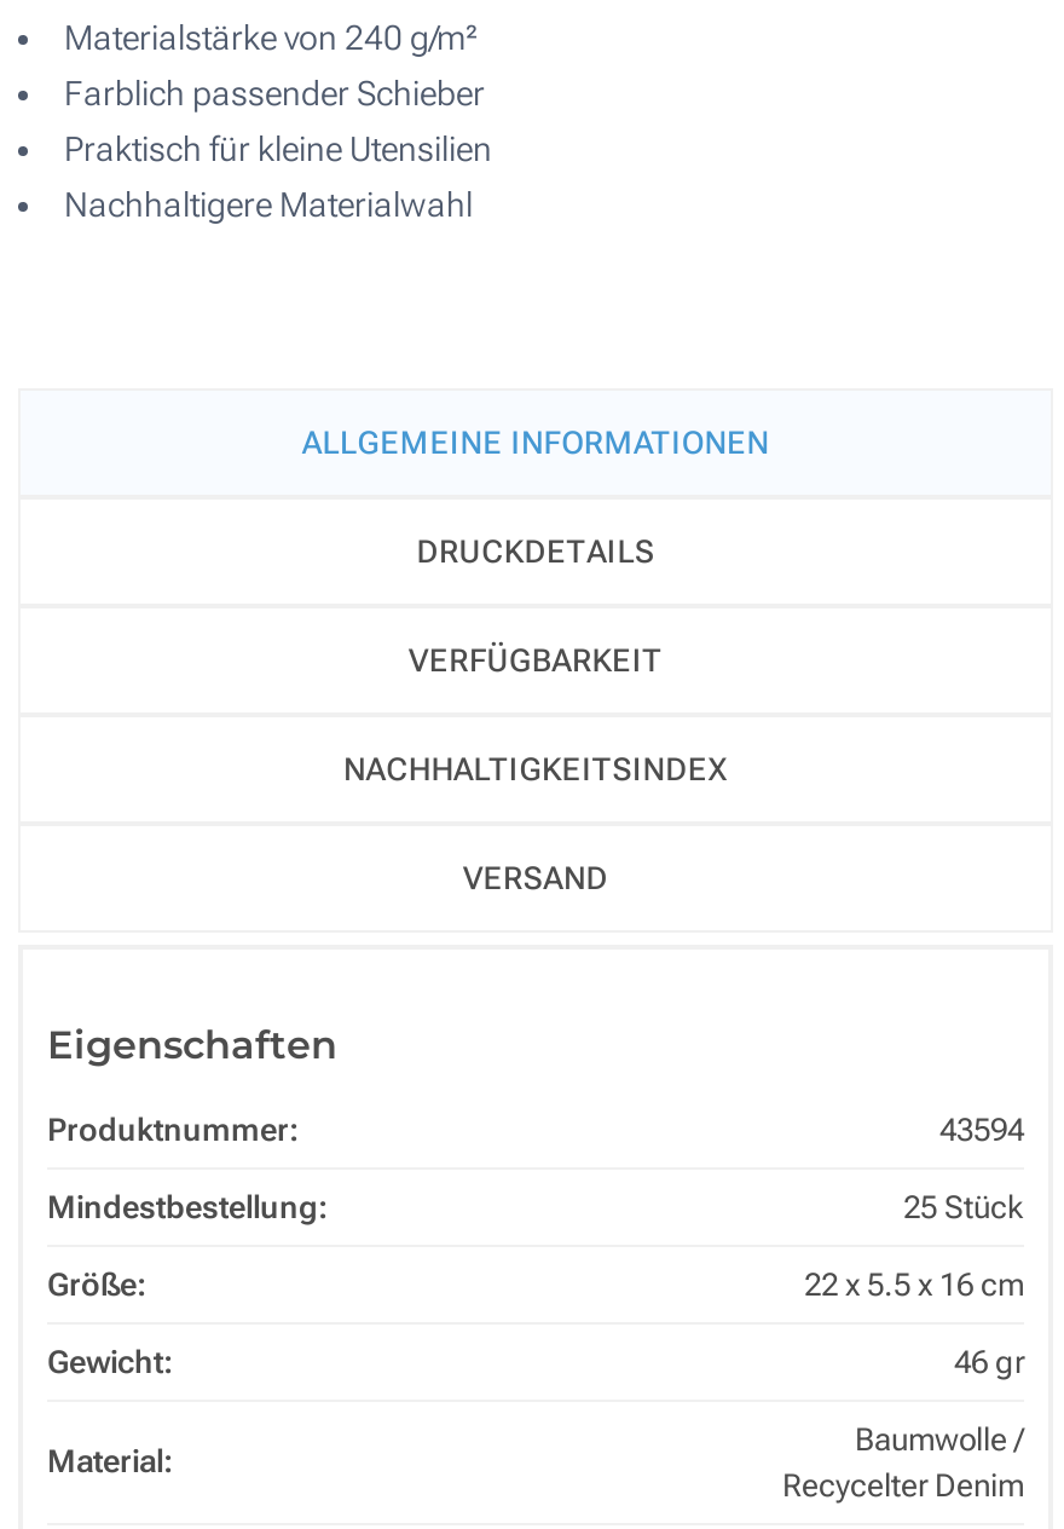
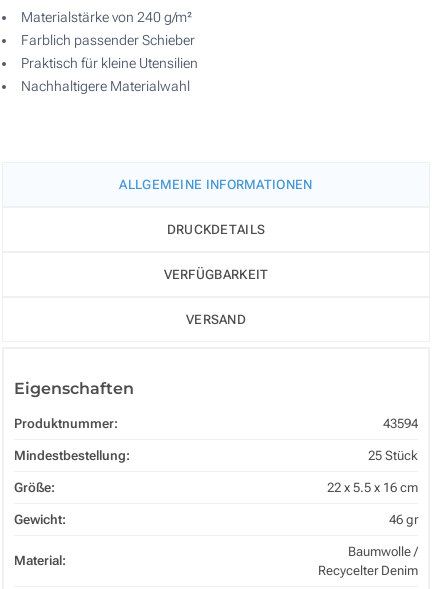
- NACHHALTIGKEITSINDEX
